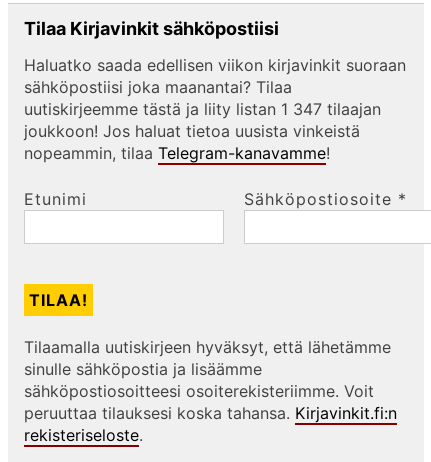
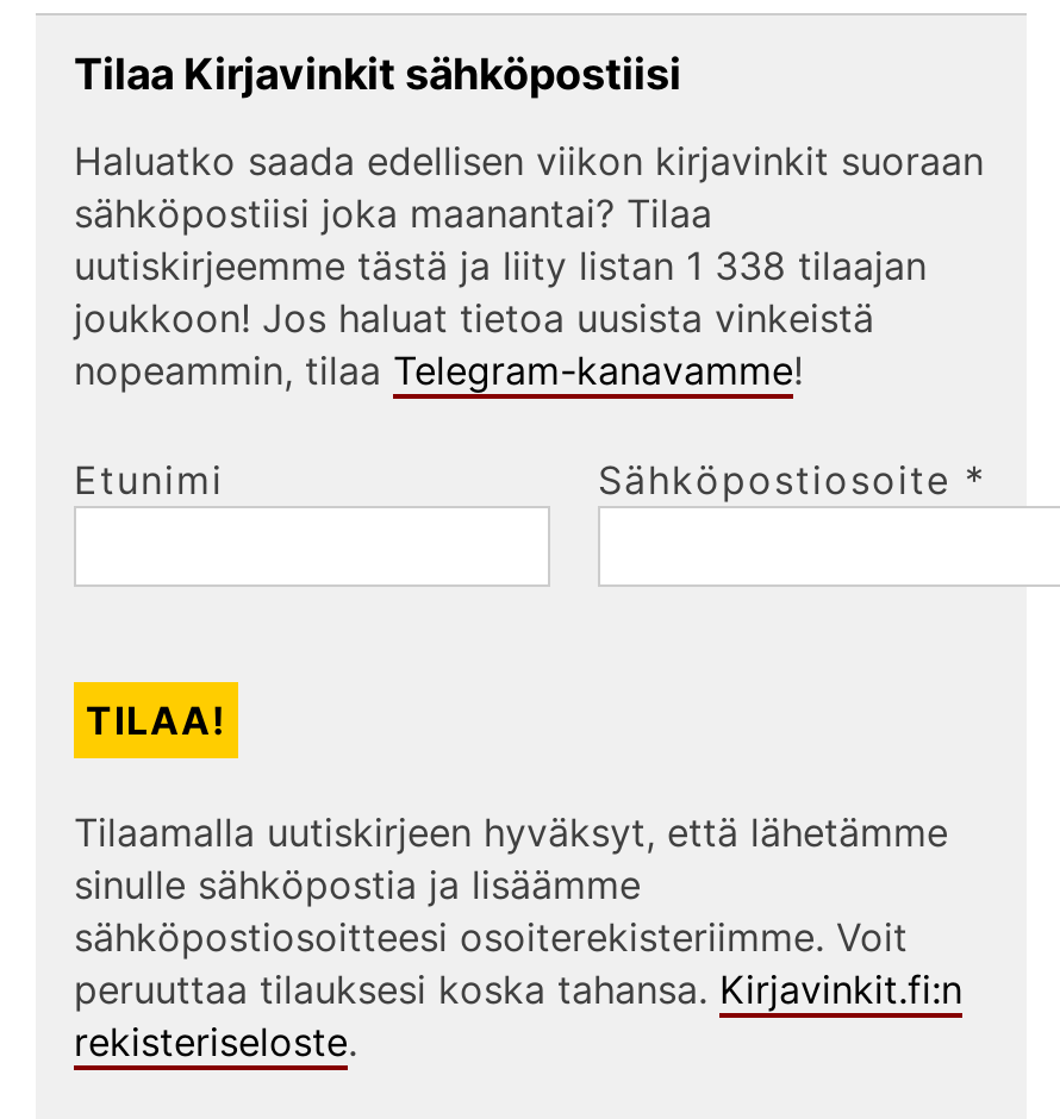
- uutiskirjeemme tästä ja liity listan 1 347 tilaajan
+ uutiskirjeemme tästä ja liity listan 1 338 tilaajan
